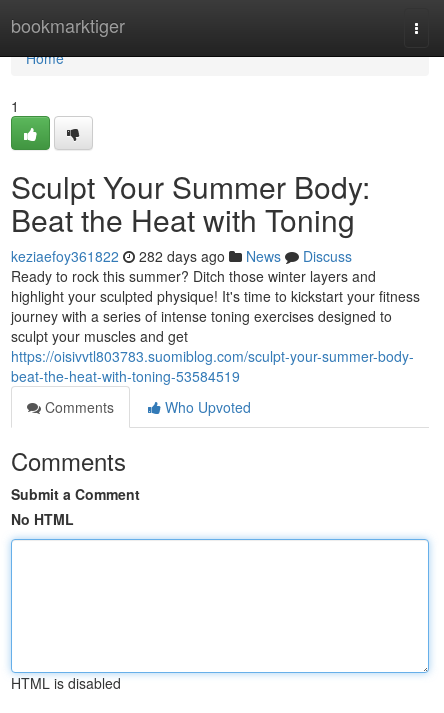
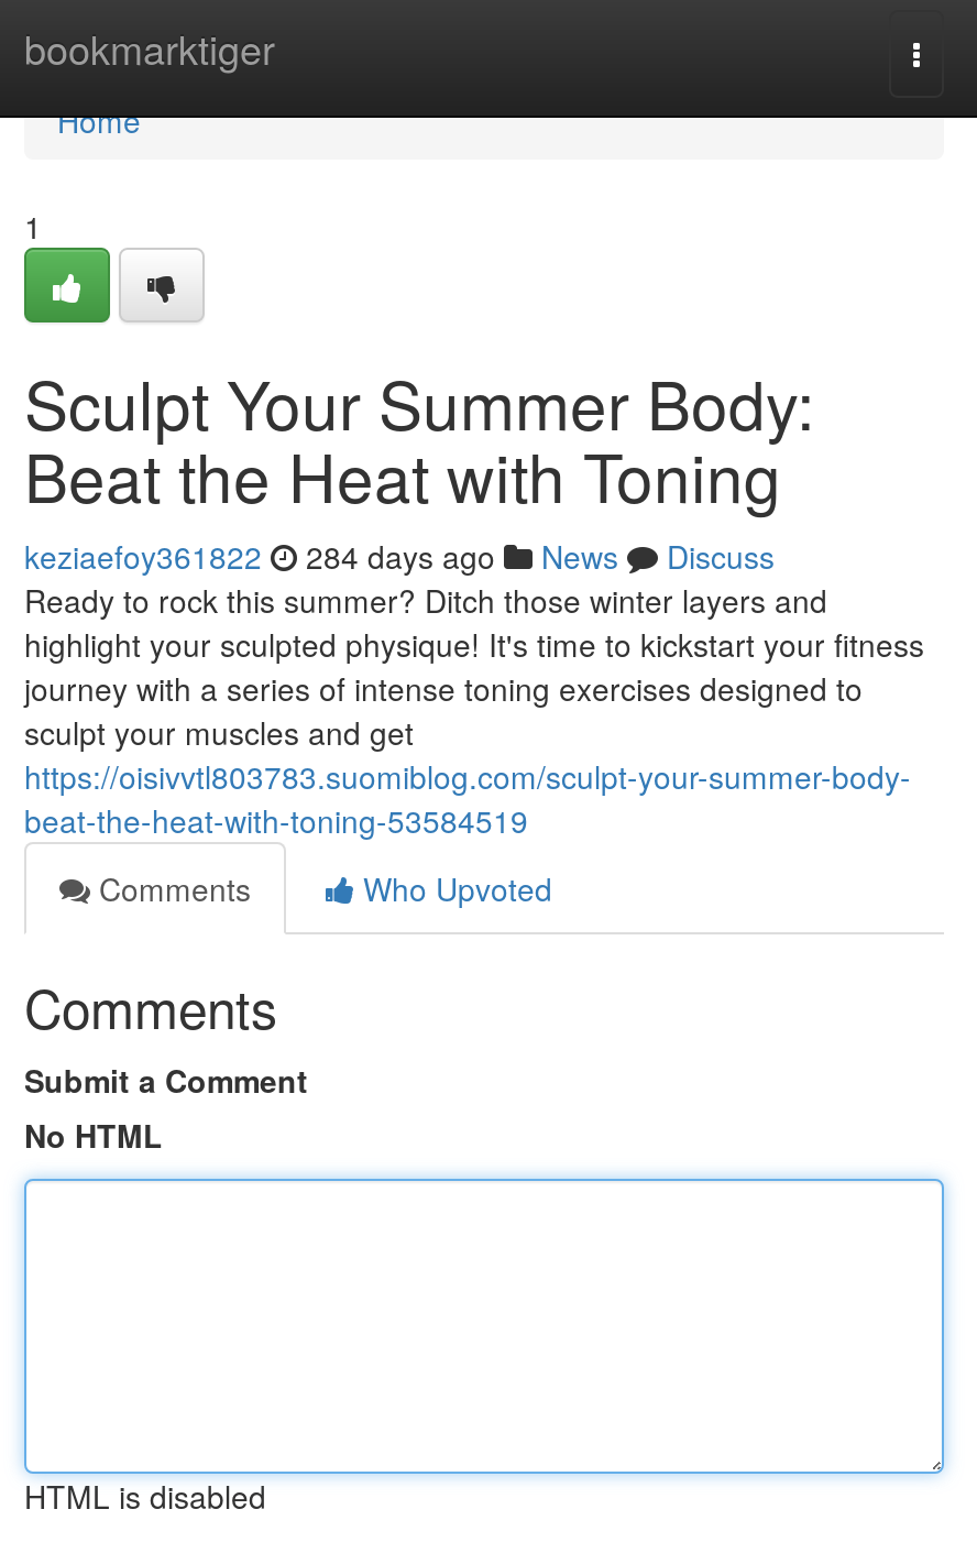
- keziaefoy361822 282 days ago News Discuss
+ keziaefoy361822 284 days ago News Discuss
